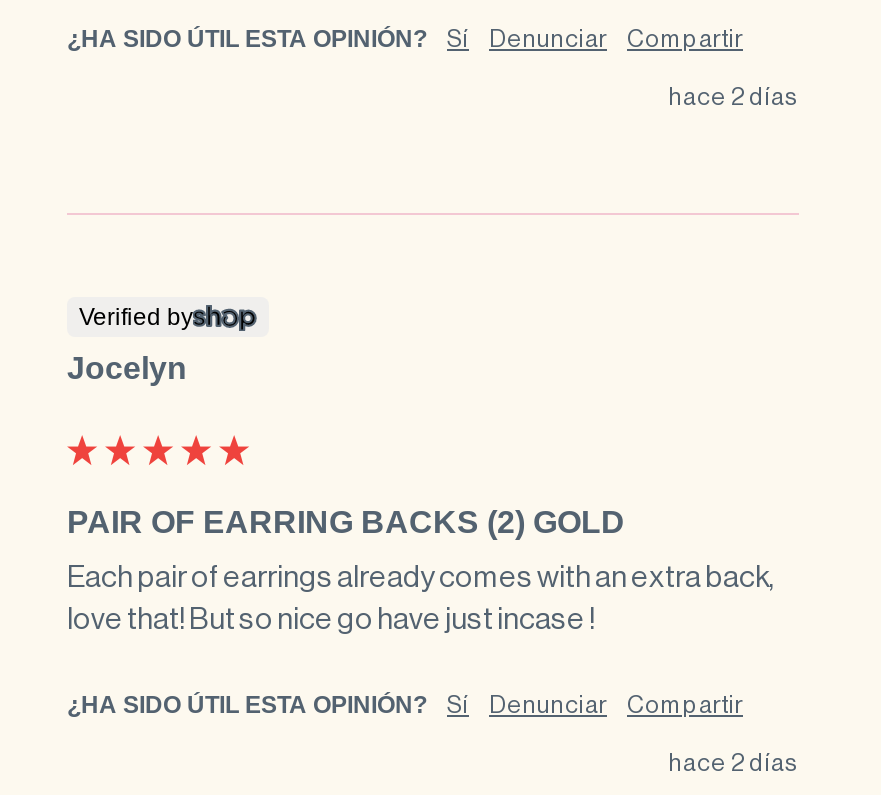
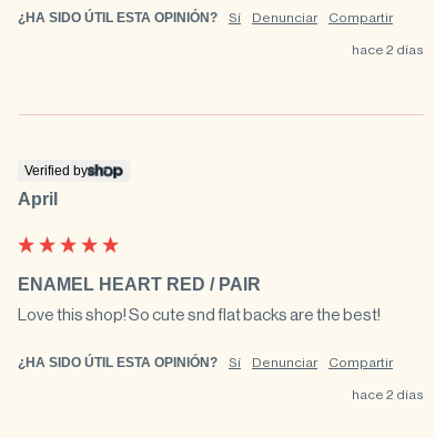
- Jocelyn
+ April

- PAIR OF EARRING BACKS (2) GOLD
+ ENAMEL HEART RED / PAIR

- Each pair of earrings already comes with an extra back,
- love that! But so nice go have just incase !
+ Love this shop! So cute snd flat backs are the best!
